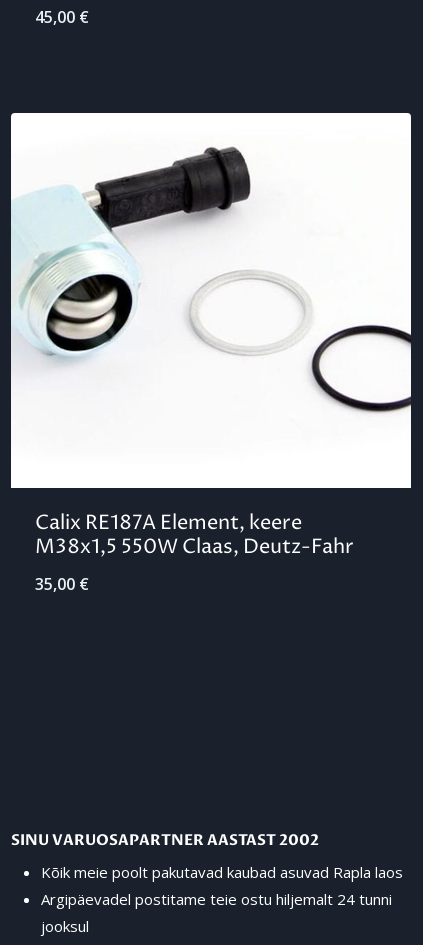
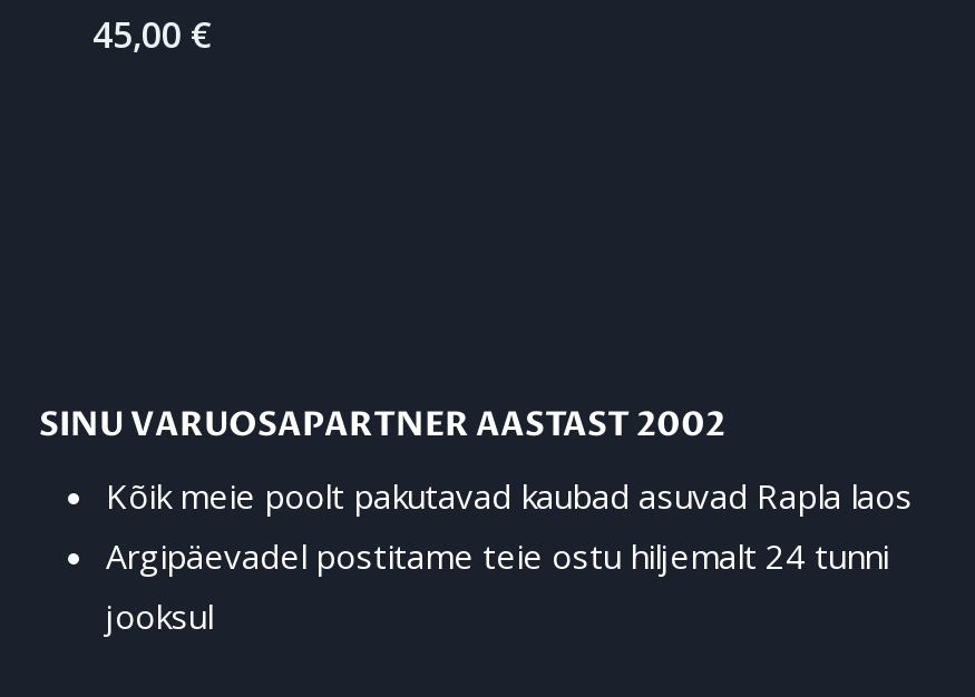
- [image]
- Calix RE187A Element, keere
- M38x1,5 550W Claas, Deutz-Fahr
- 35,00 €
